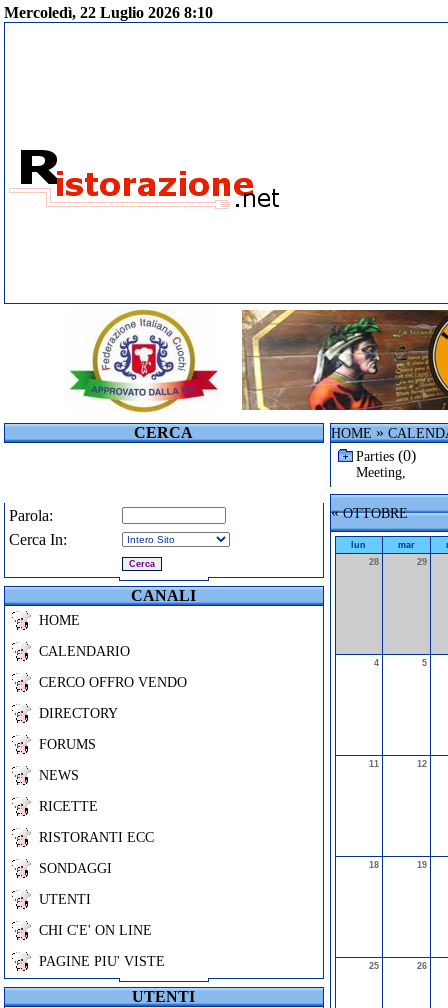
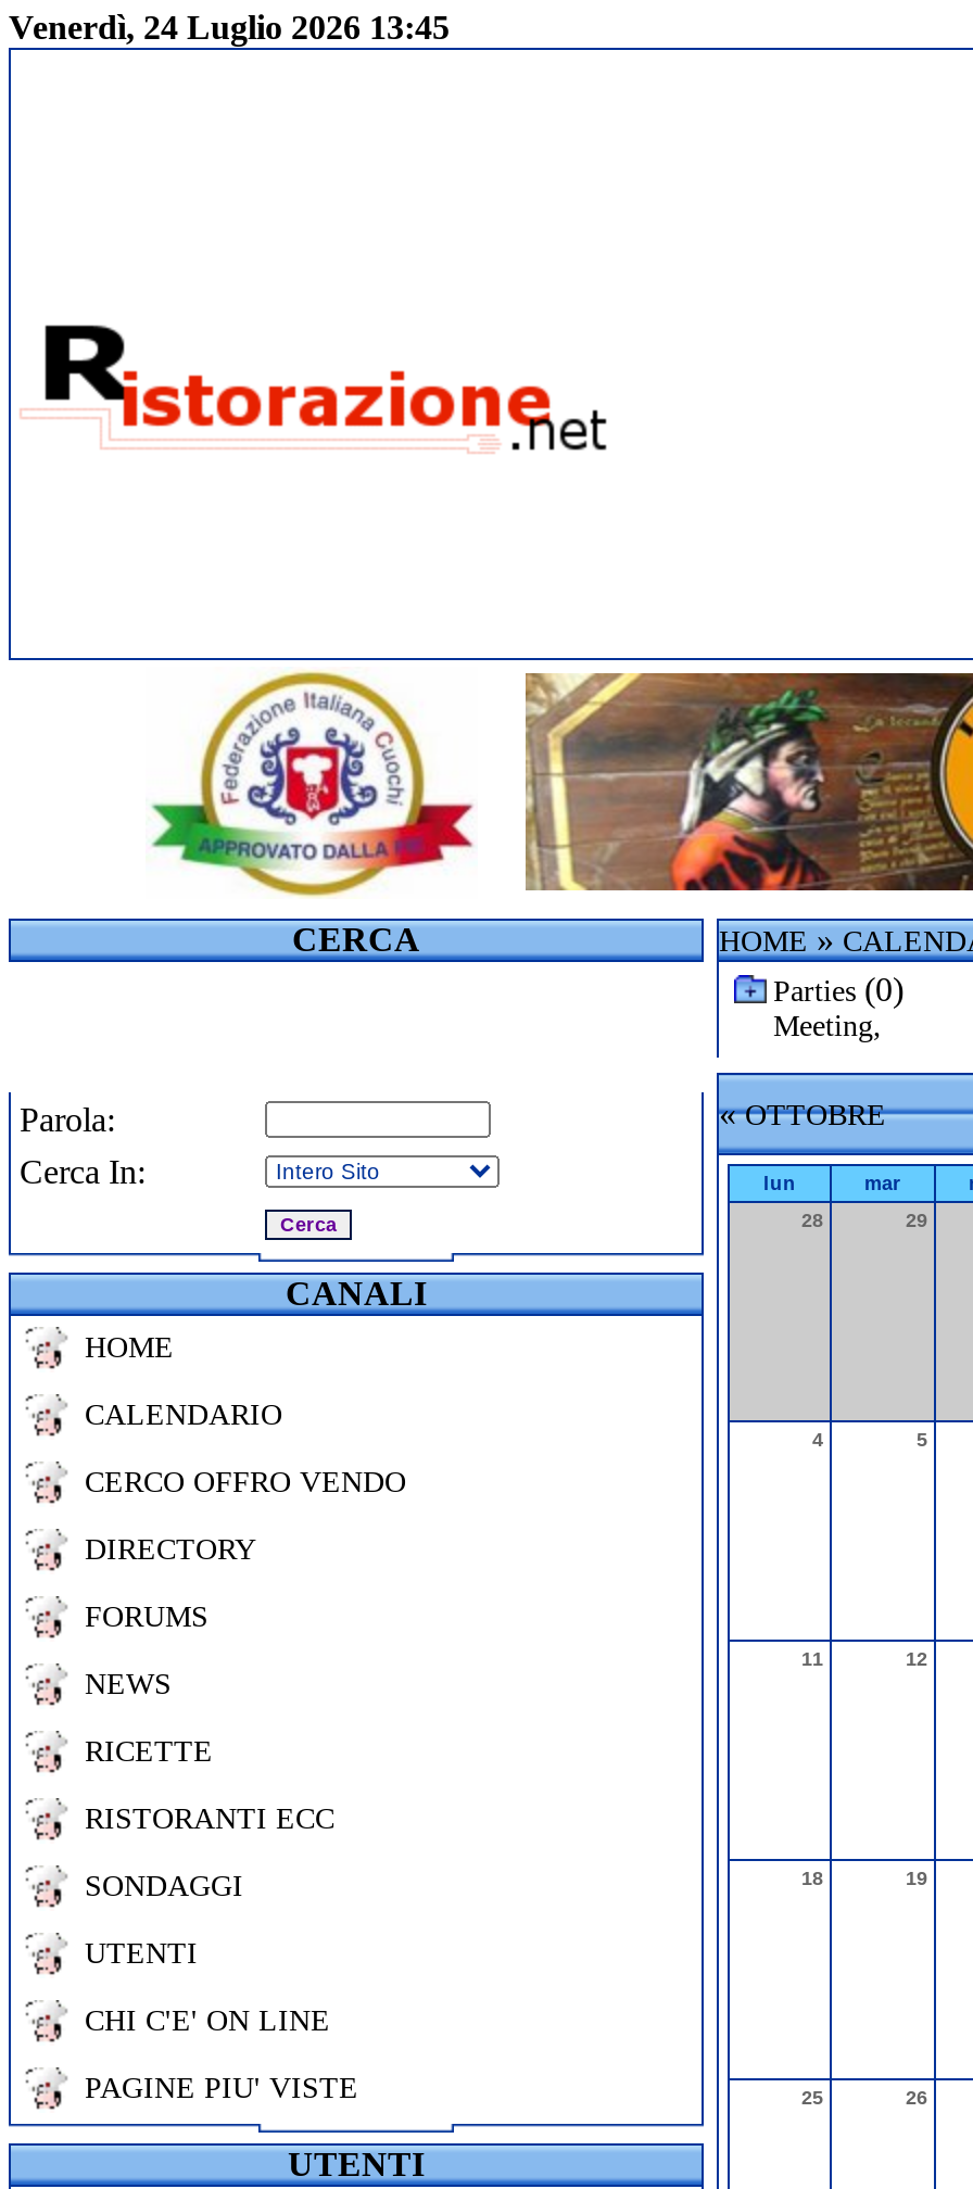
- Mercoledì, 22 Luglio 2026 8:10
+ Venerdì, 24 Luglio 2026 13:45
